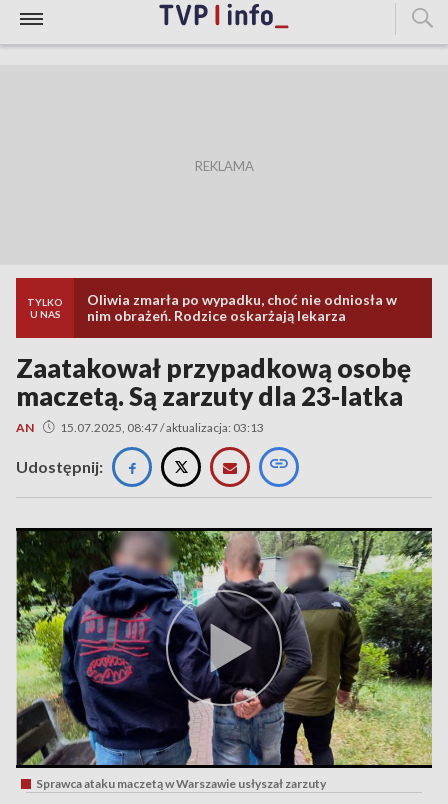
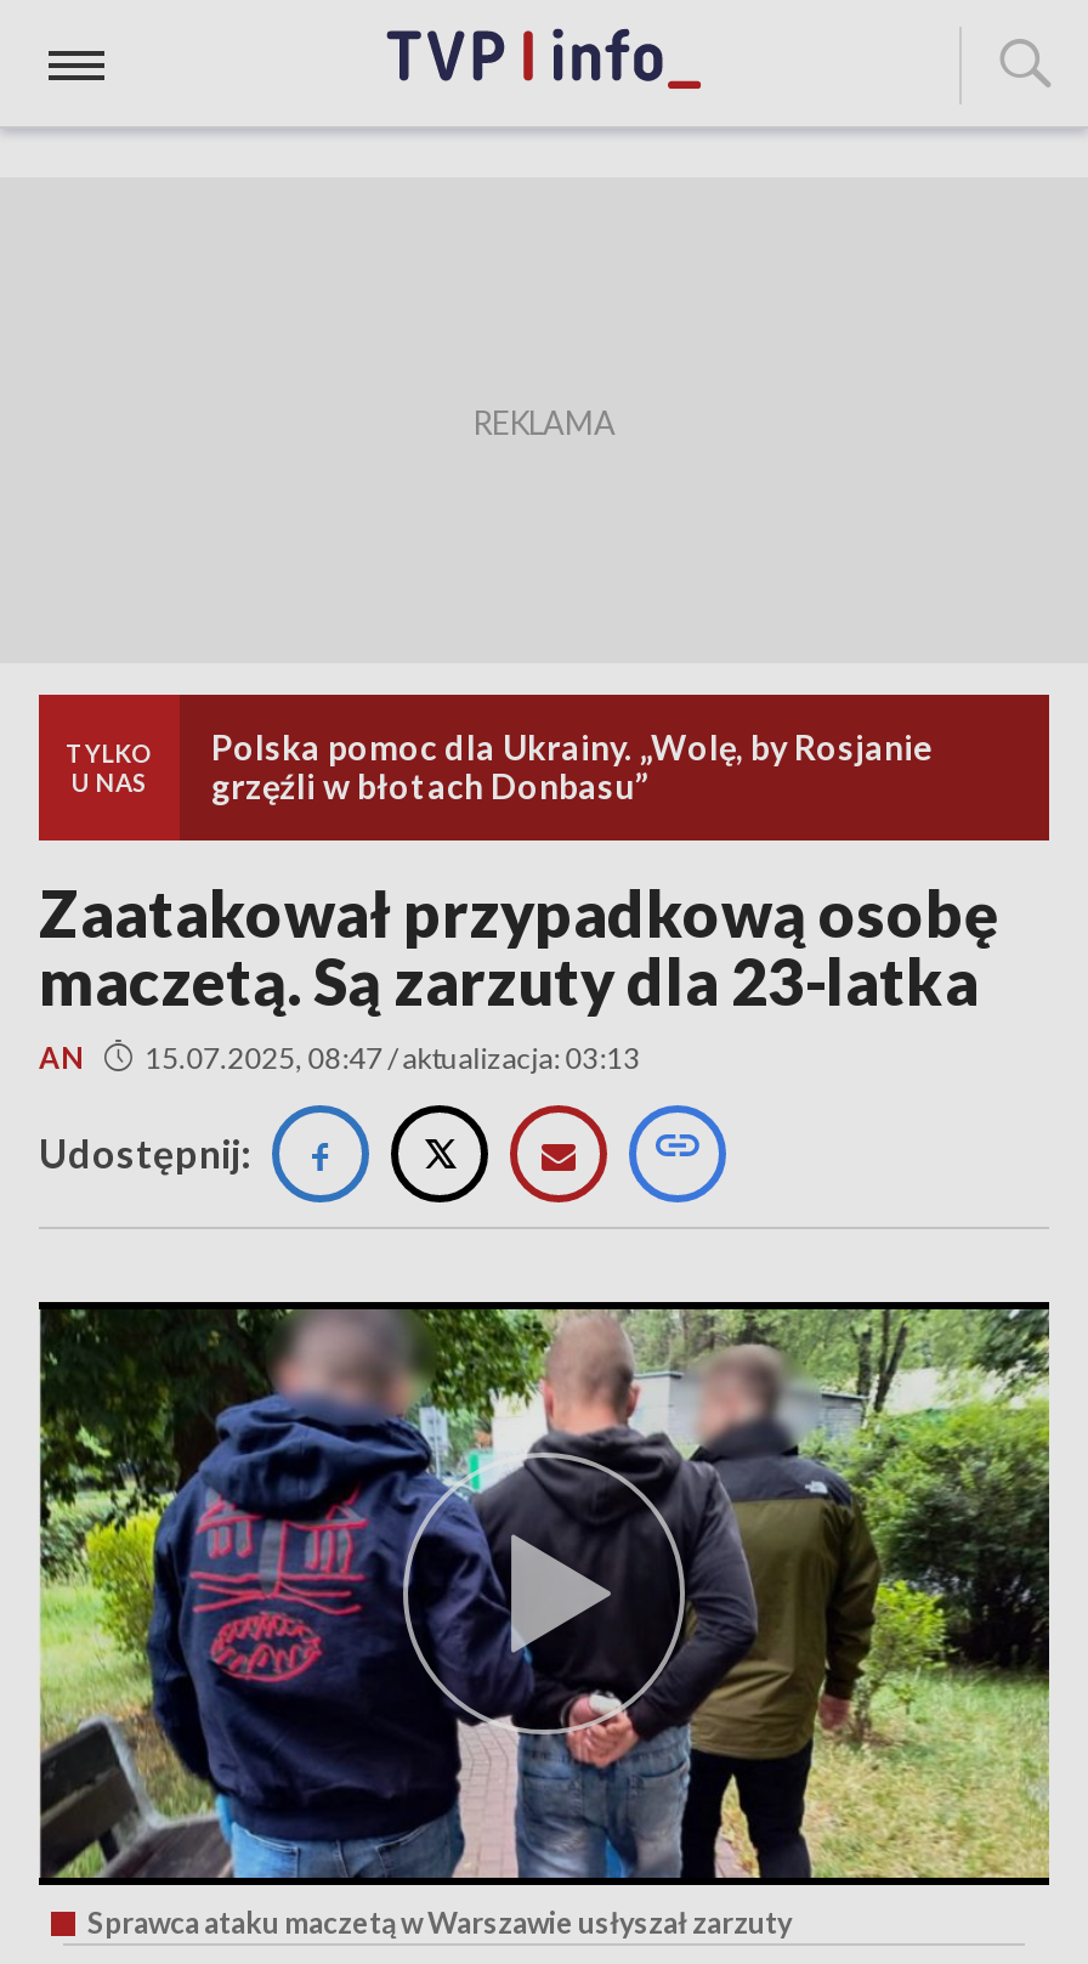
- Oliwia zmarła po wypadku, choć nie odniosła w
- nim obrażeń. Rodzice oskarżają lekarza
+ Polska pomoc dla Ukrainy. „Wolę, by Rosjanie
+ grzęźli w błotach Donbasu”
